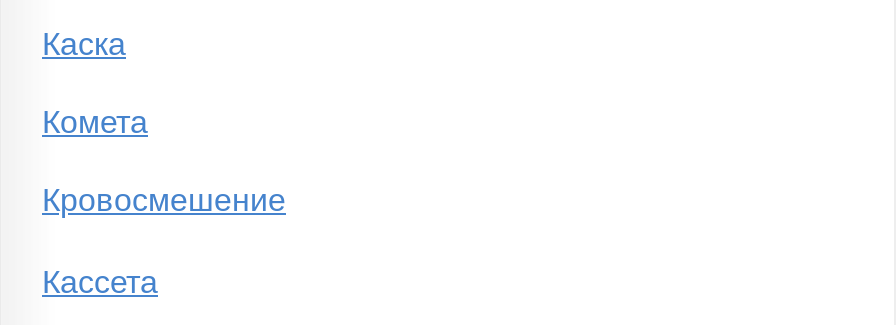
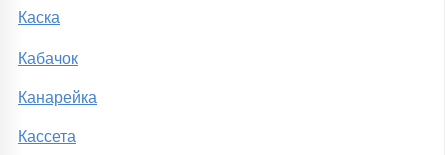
- Комета
+ Кабачок

- Кровосмешение
+ Канарейка
